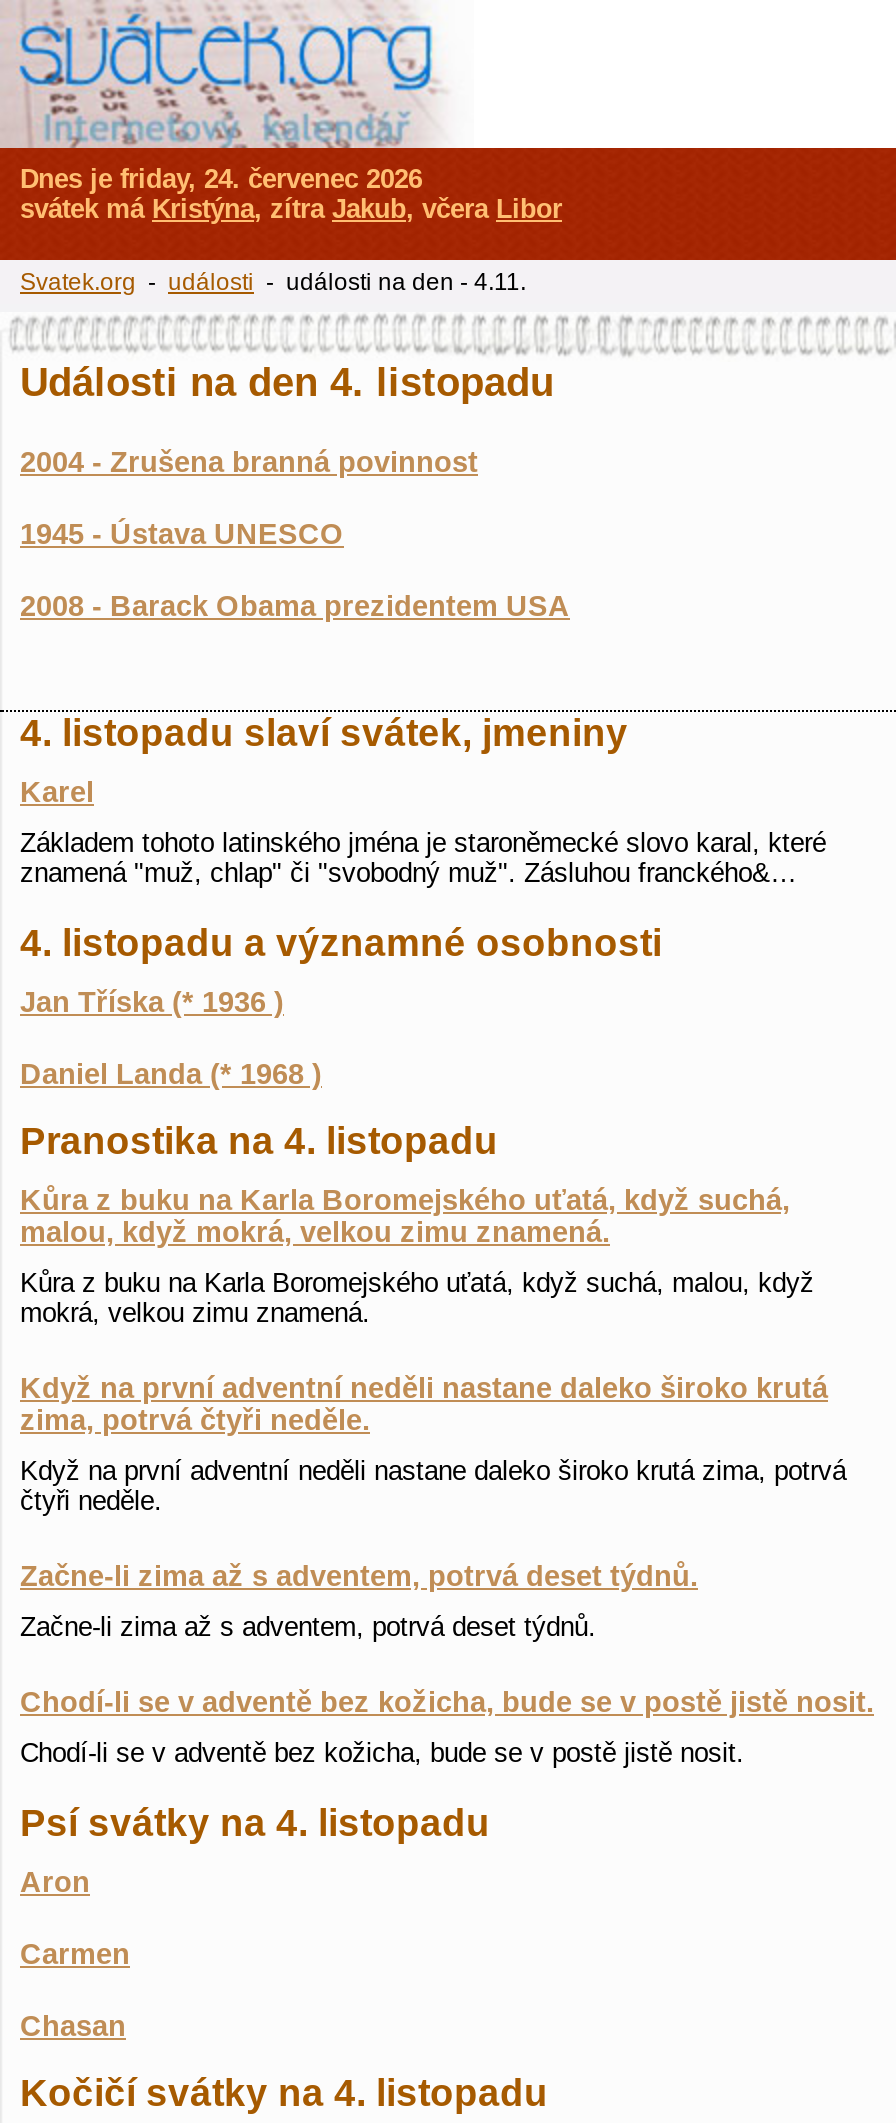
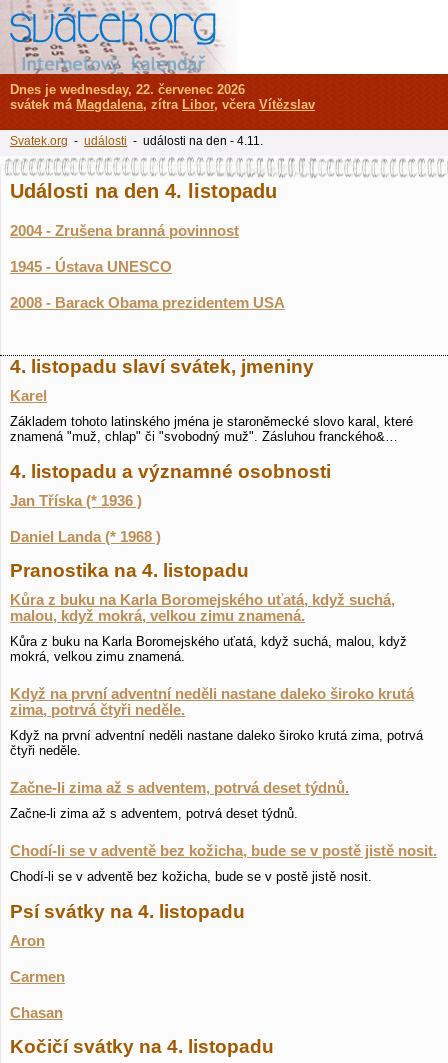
- Dnes je friday, 24. červenec 2026
+ Dnes je wednesday, 22. červenec 2026

- svátek má Kristýna, zítra Jakub, včera Libor
+ svátek má Magdalena, zítra Libor, včera Vítězslav
